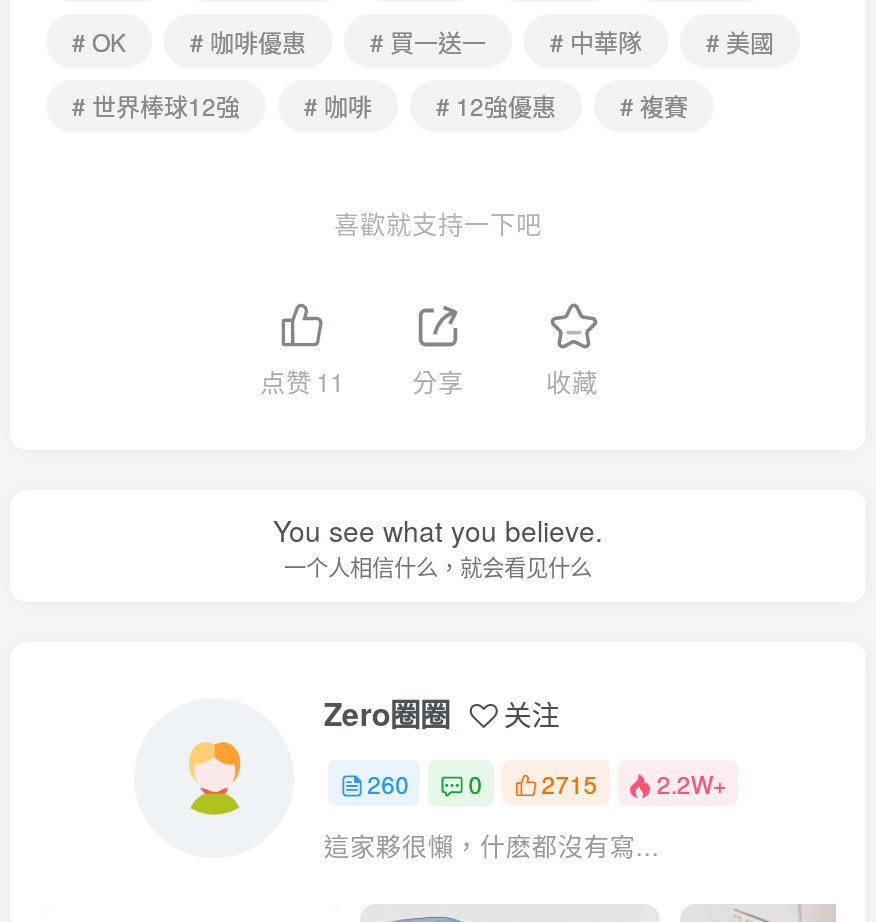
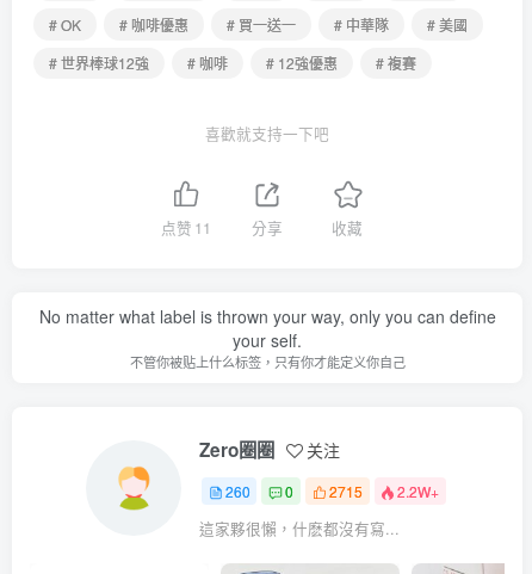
- You see what you believe.
- 一个人相信什么，就会看见什么
+ No matter what label is thrown your way, only you can define
+ your self.
+ 不管你被贴上什么标签，只有你才能定义你自己
